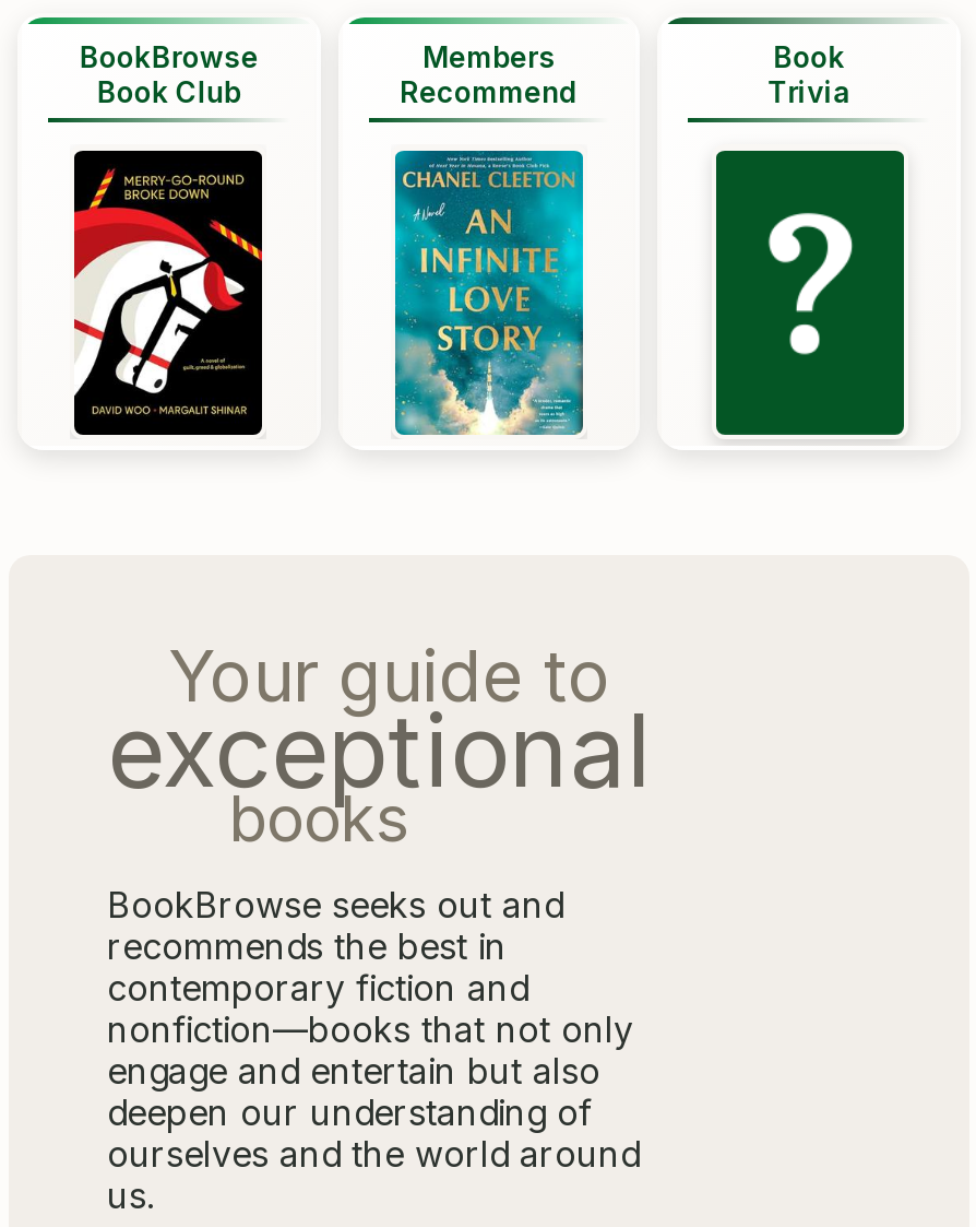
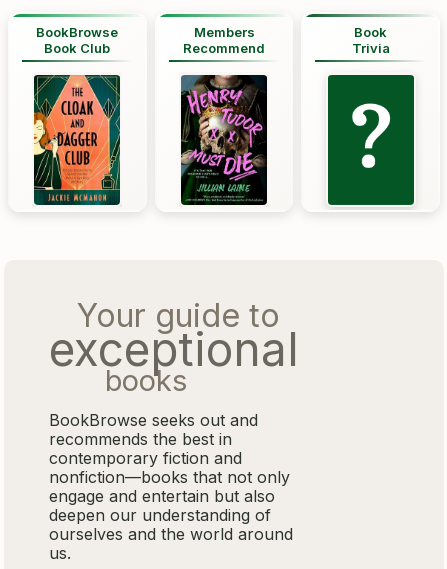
- [image]
+ [image]

- [image]
+ [image]
